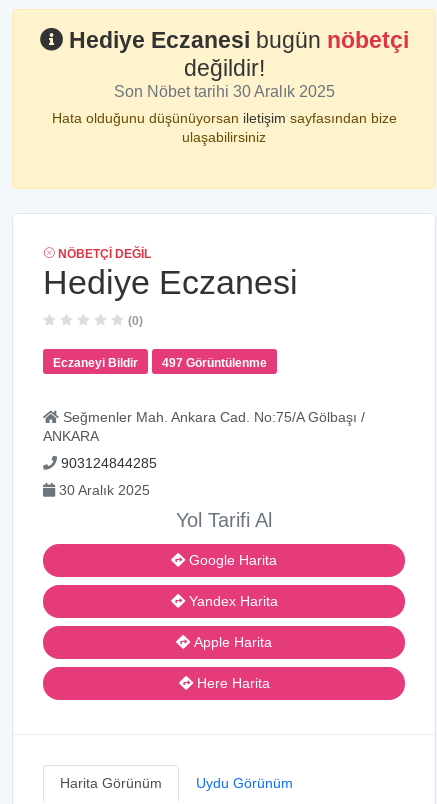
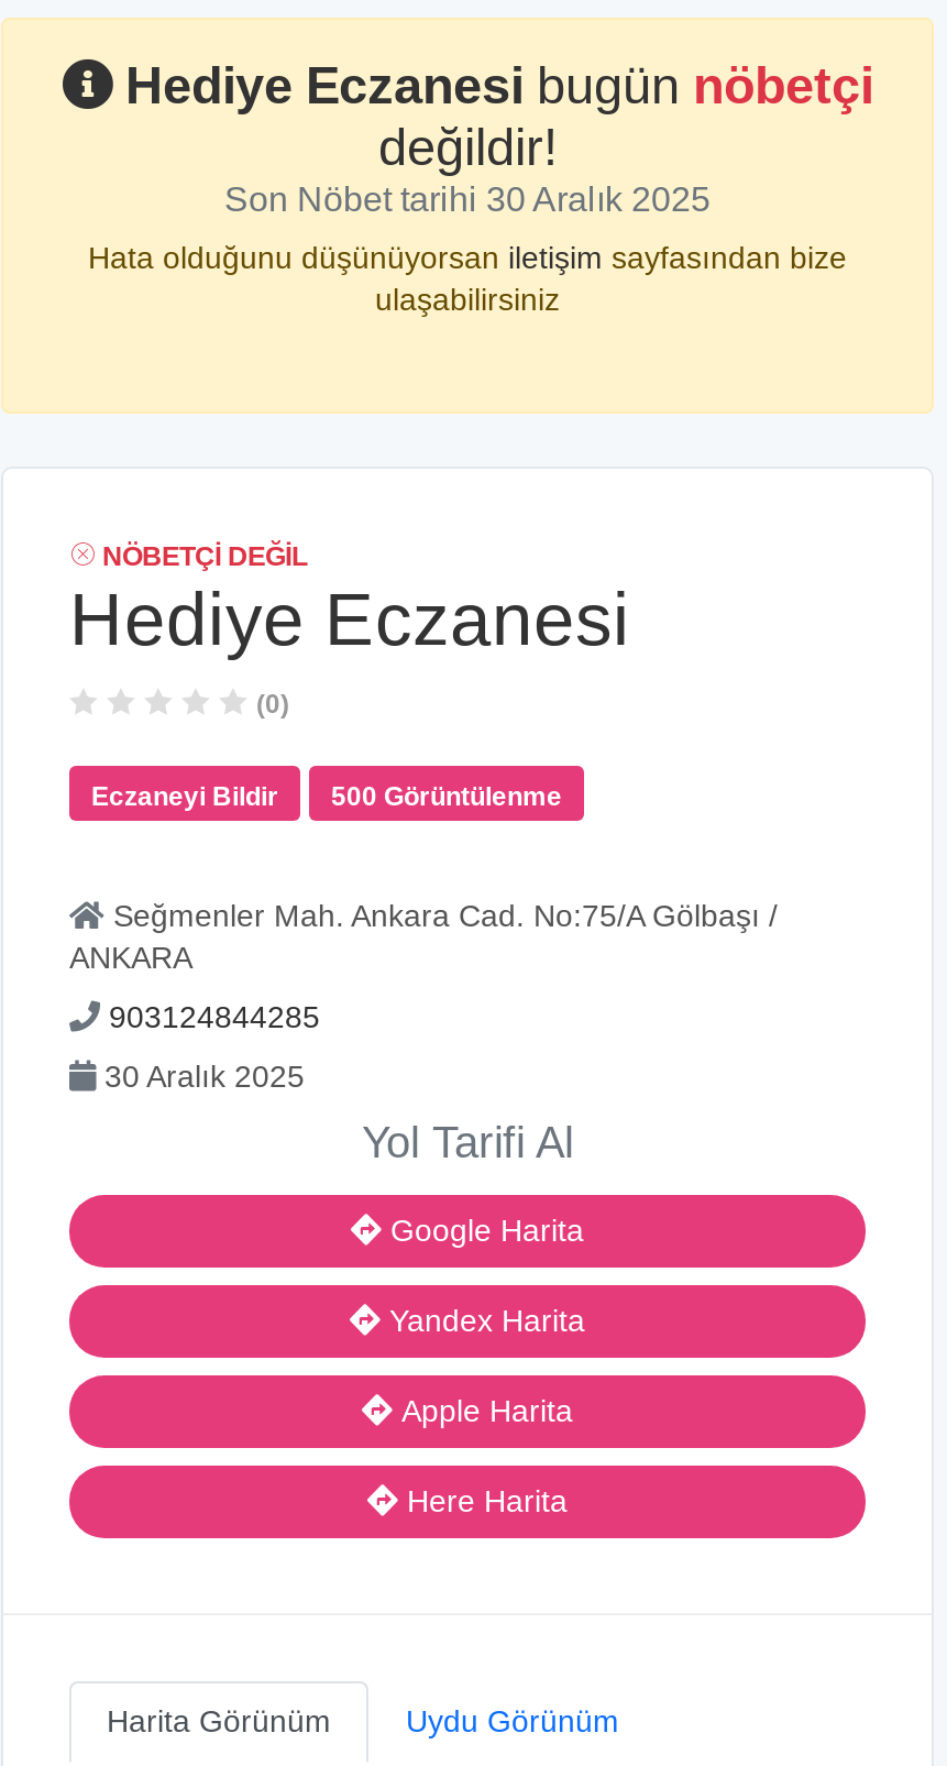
- 497 Görüntülenme
+ 500 Görüntülenme
